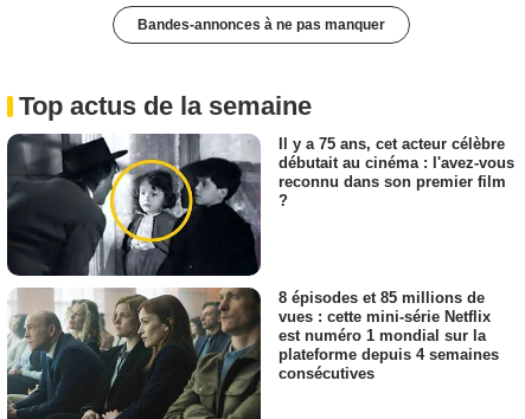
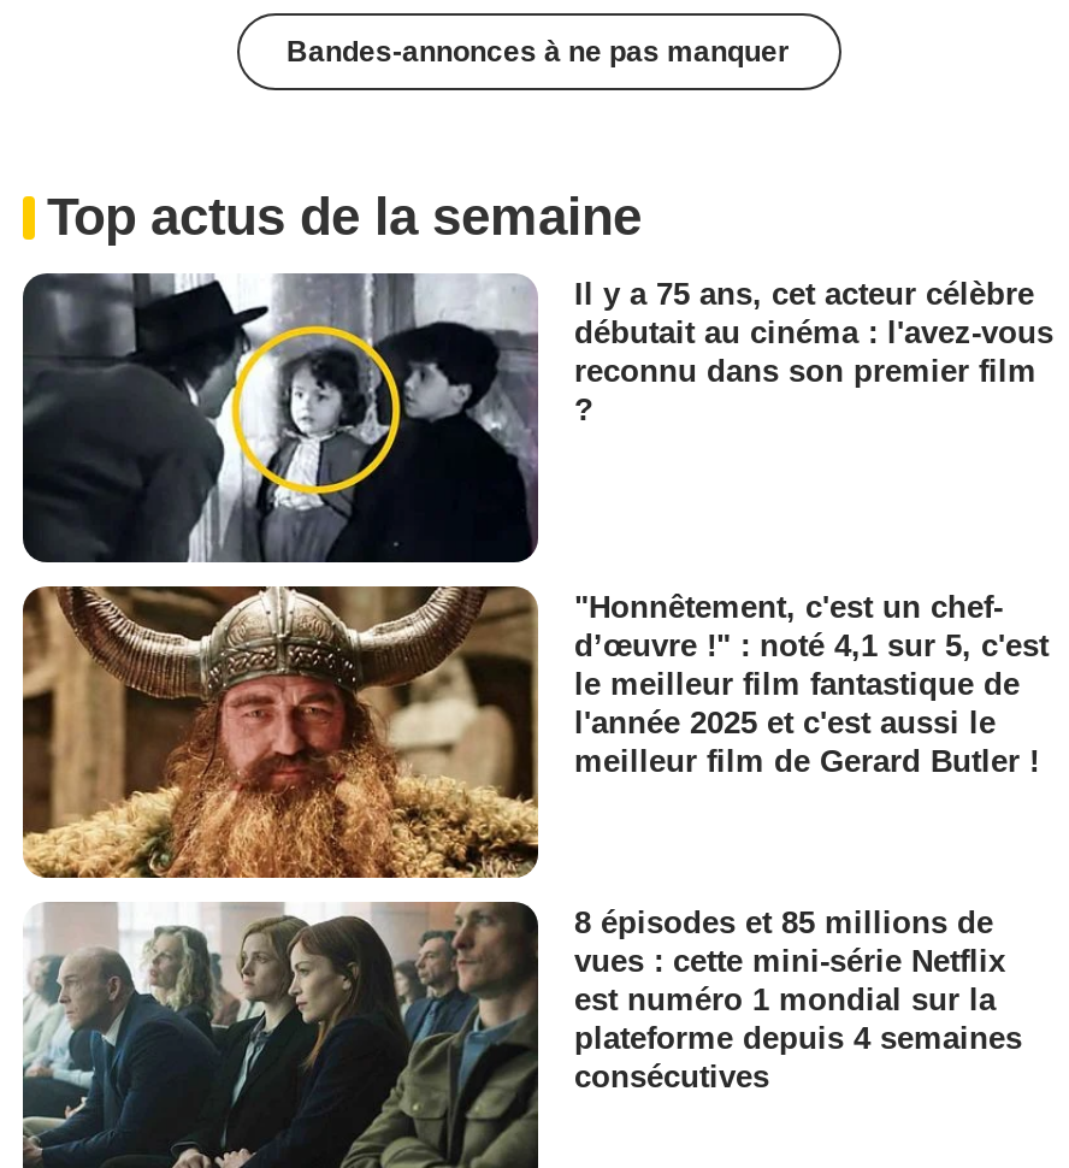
+ [image]
+ "Honnêtement, c'est un chef-
+ d’œuvre !" : noté 4,1 sur 5, c'est
+ le meilleur film fantastique de
+ l'année 2025 et c'est aussi le
+ meilleur film de Gerard Butler !
